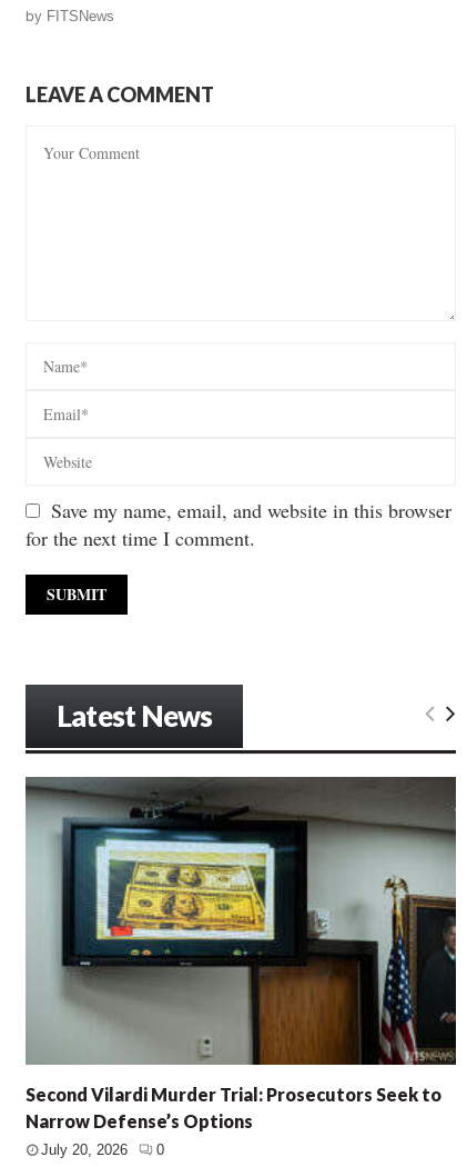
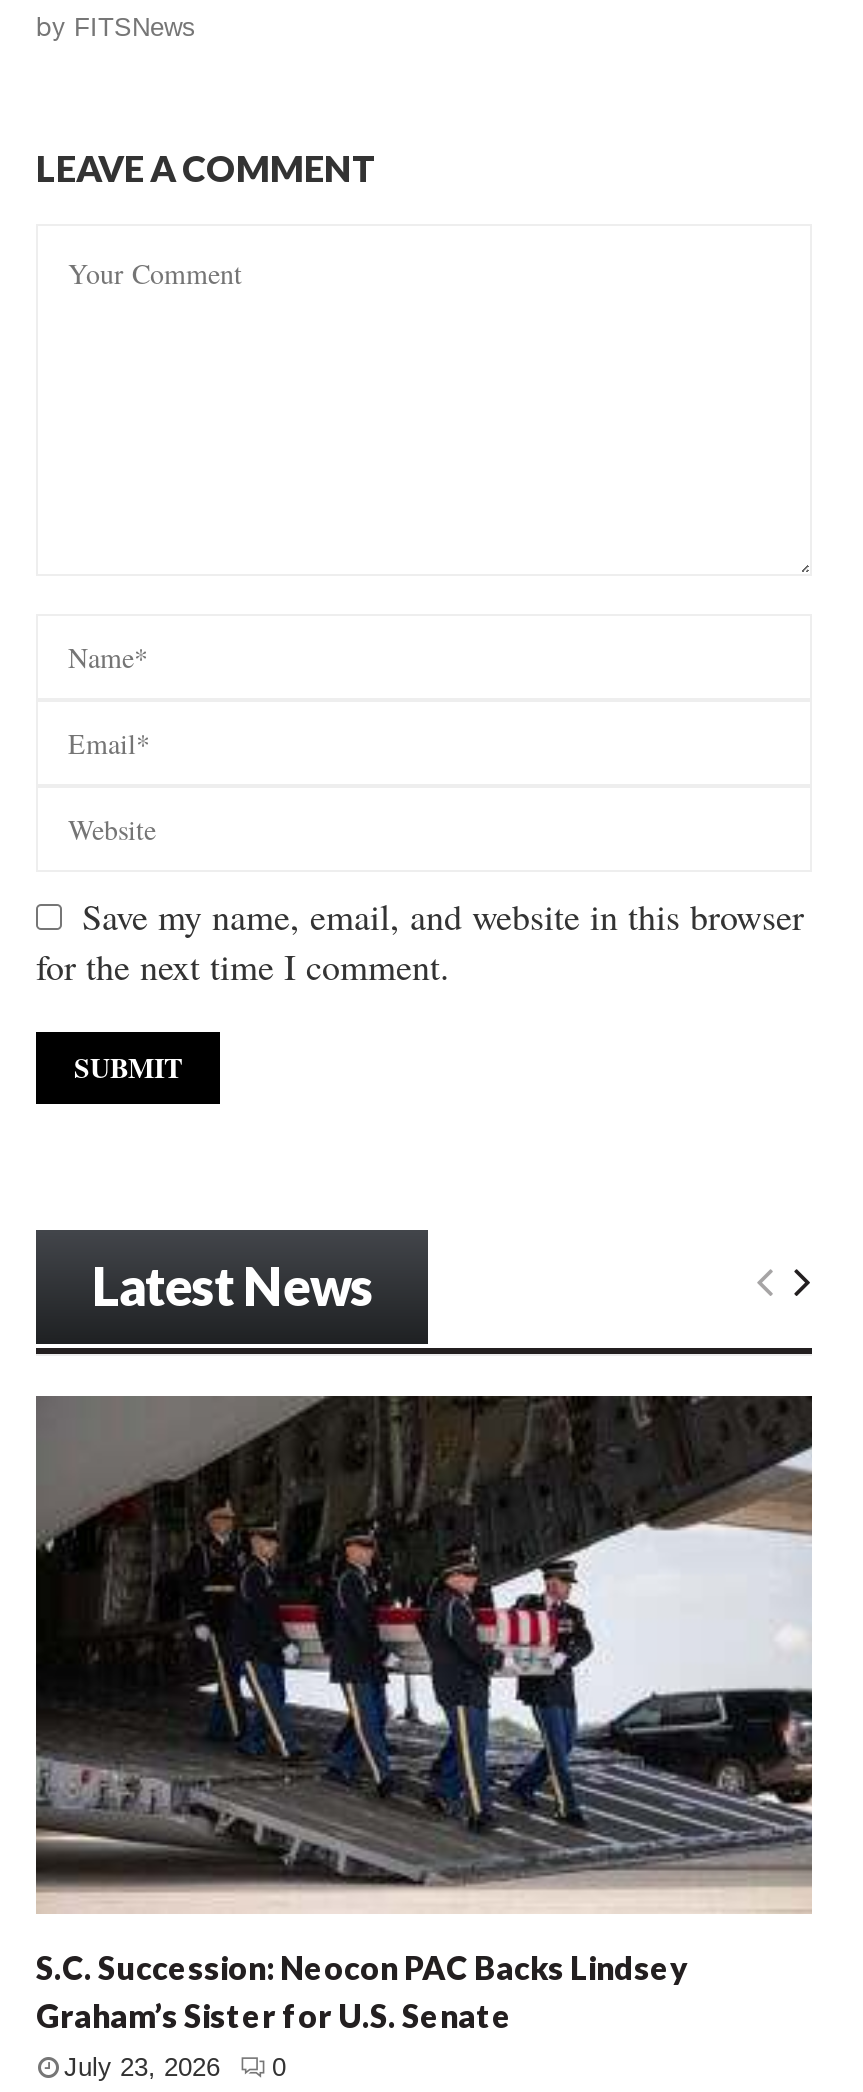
- [image]
- Second Vilardi Murder Trial: Prosecutors Seek to
- Narrow Defense’s Options
+ [image]
+ S.C. Succession: Neocon PAC Backs Lindsey
+ Graham’s Sister for U.S. Senate

- July 20, 2026 0
+ July 23, 2026 0
